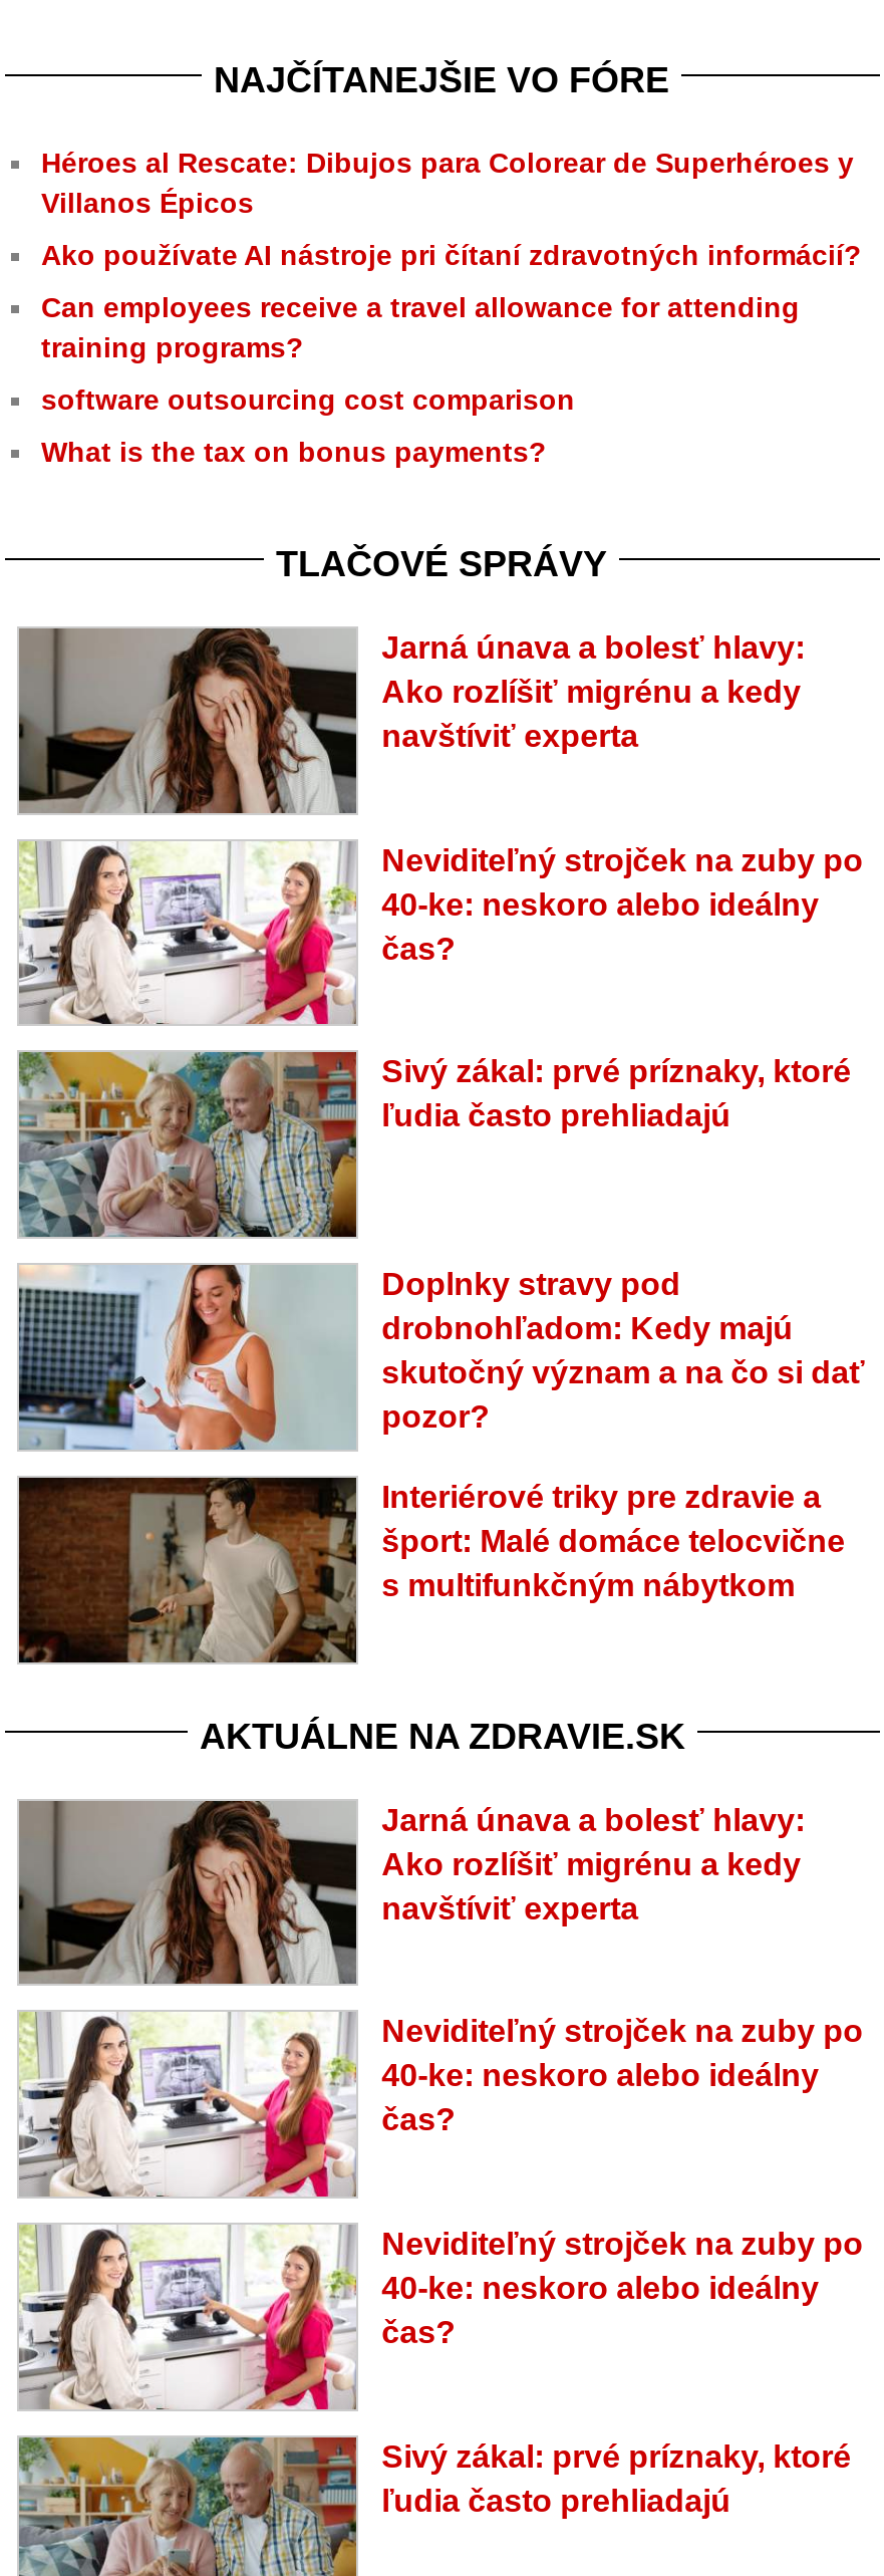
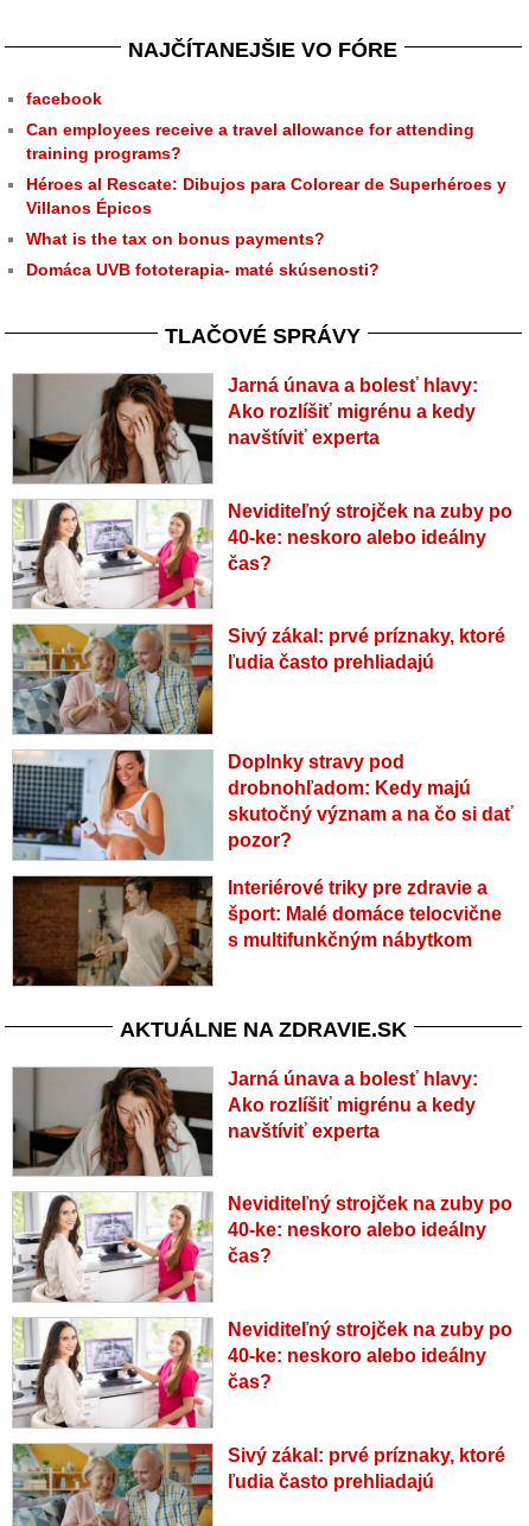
moved down: Héroes al Rescate: Dibujos para Colorear de Superhéroes y | Villanos Épicos

- Ako používate AI nástroje pri čítaní zdravotných informácií?
+ facebook

moved up: Can employees receive a travel allowance for attending | training programs?

- software outsourcing cost comparison

moved up: What is the tax on bonus payments?

+ Domáca UVB fototerapia- maté skúsenosti?
